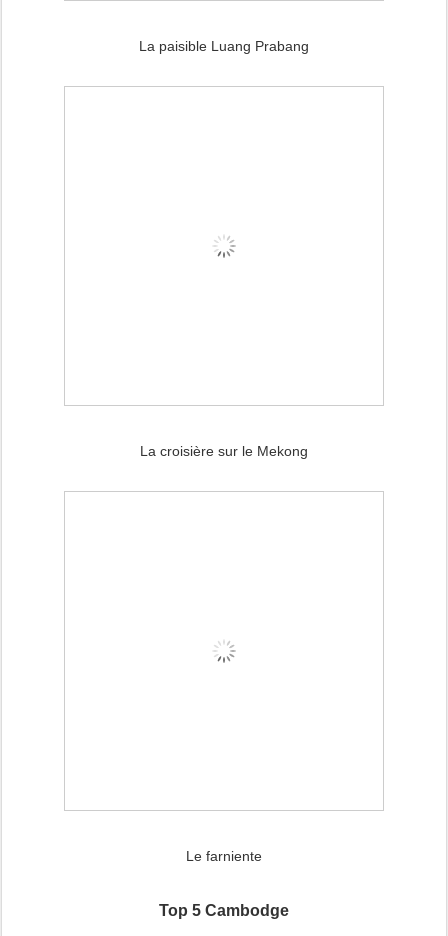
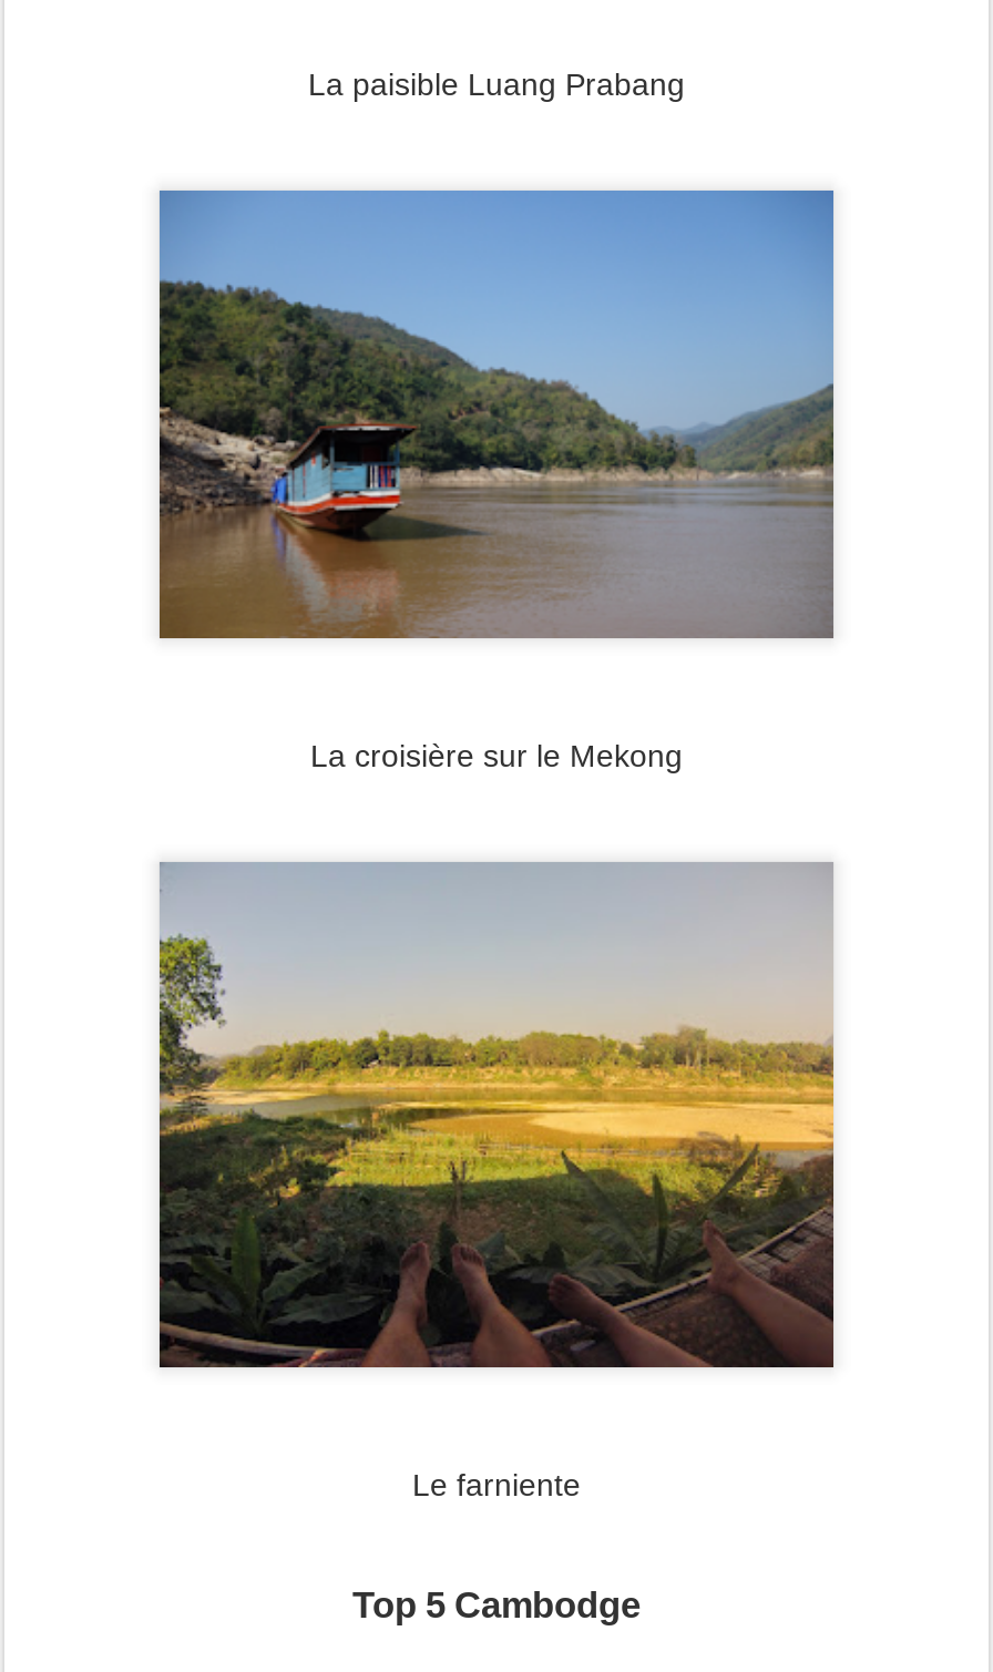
+ [image]

+ [image]
